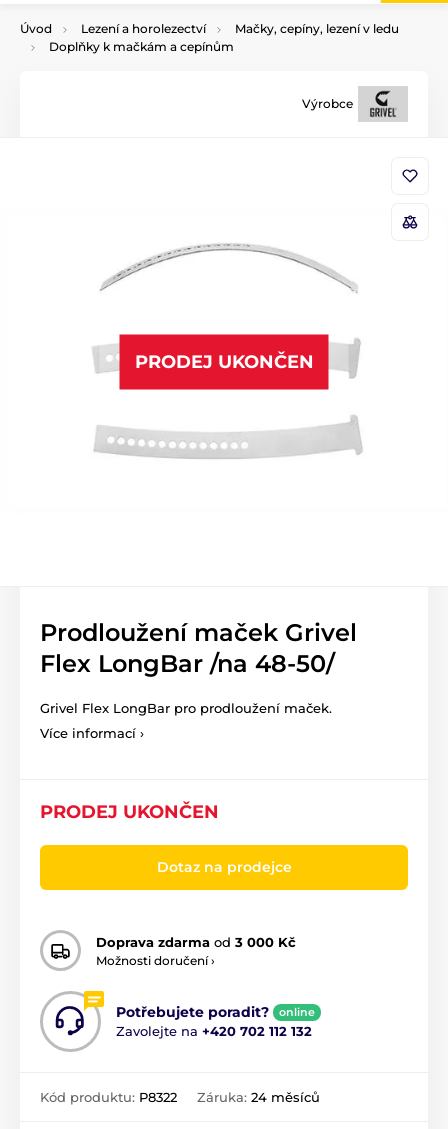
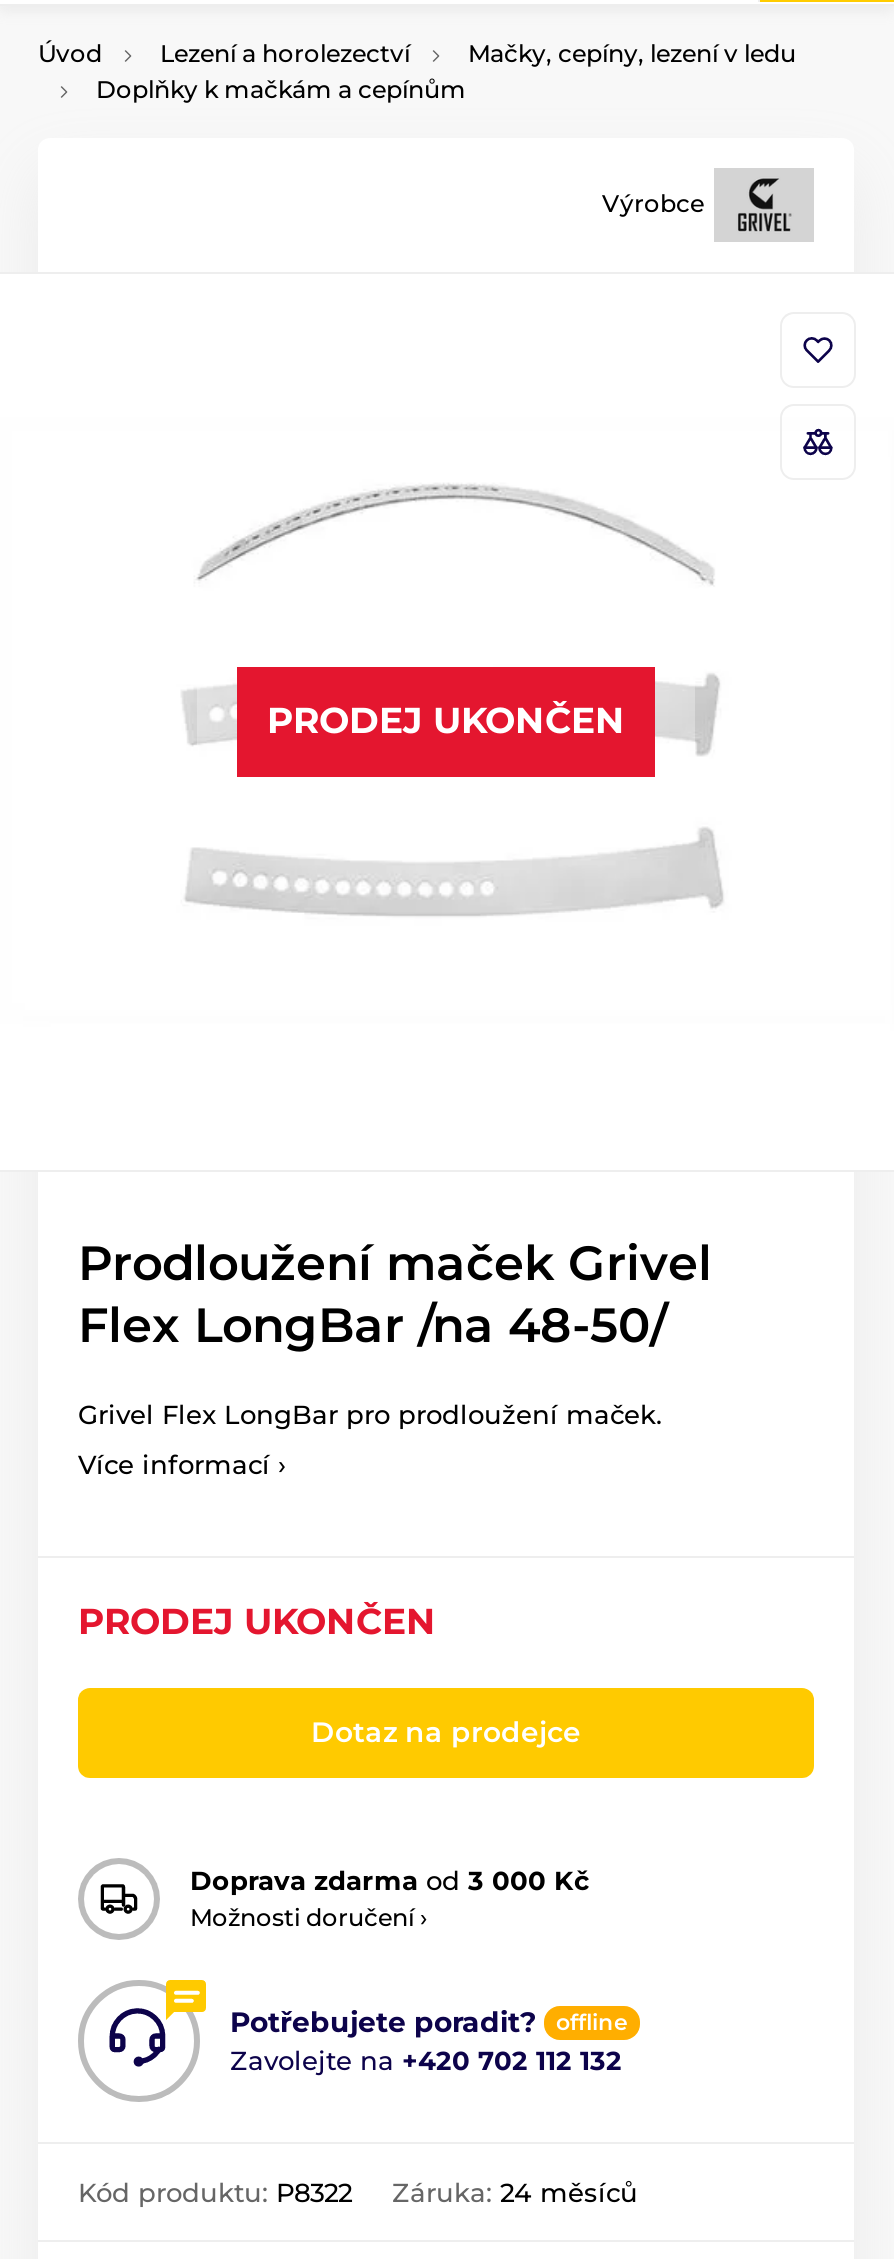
- online
+ offline
